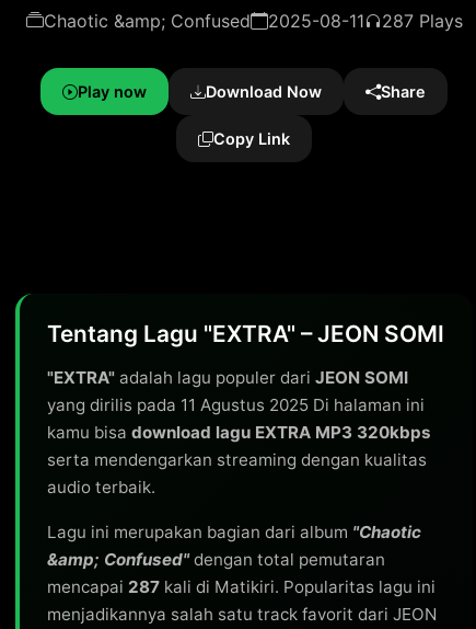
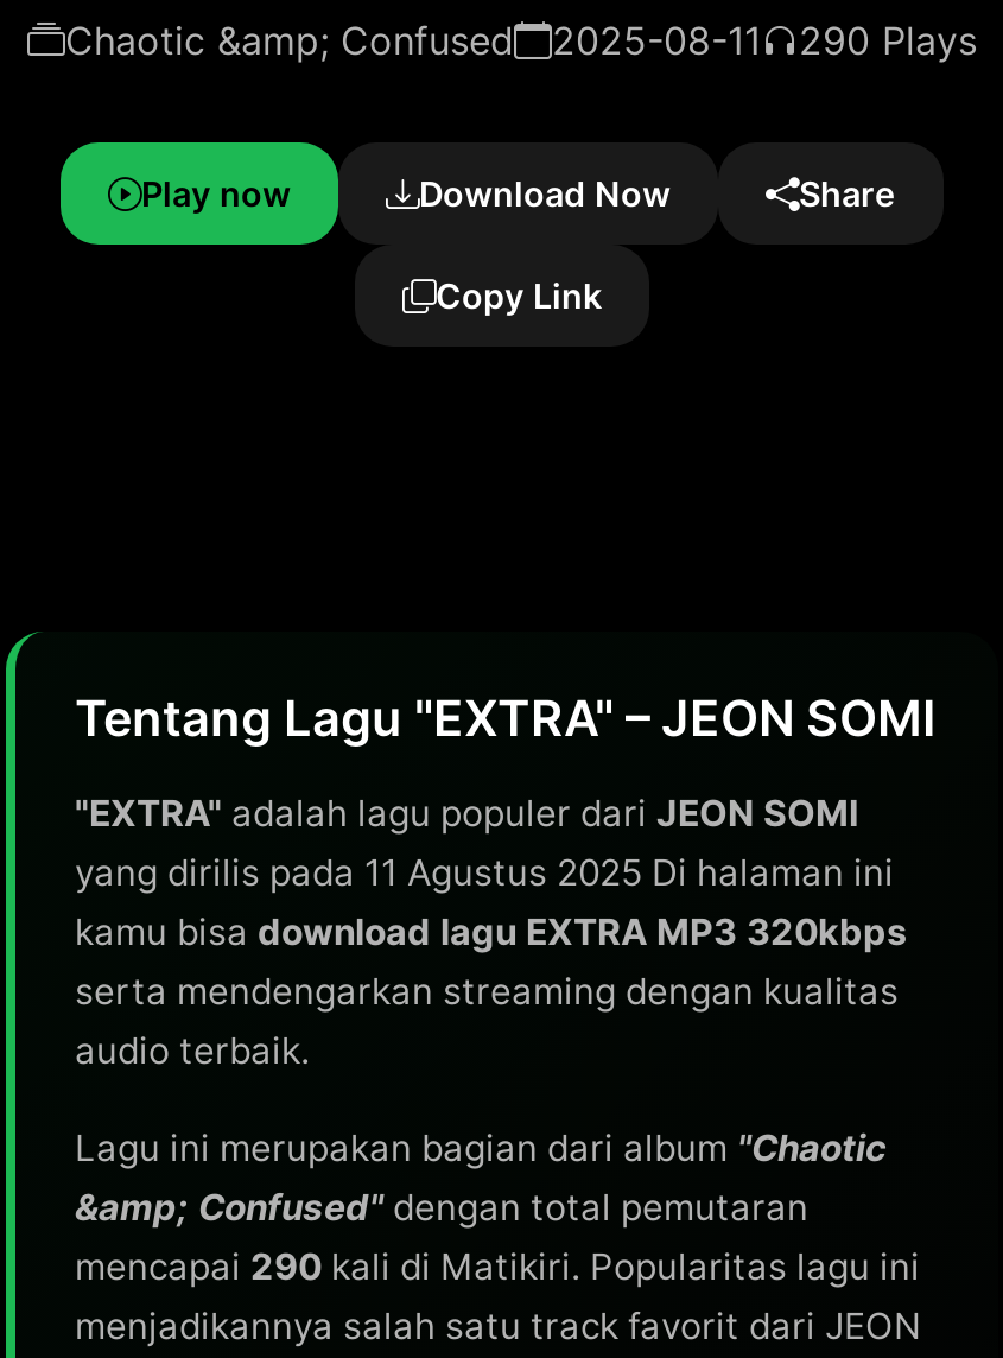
- Chaotic &amp; Confused 2025-08-11 287 Plays
+ Chaotic &amp; Confused 2025-08-11 290 Plays

- mencapai 287 kali di Matikiri. Popularitas lagu ini
+ mencapai 290 kali di Matikiri. Popularitas lagu ini
